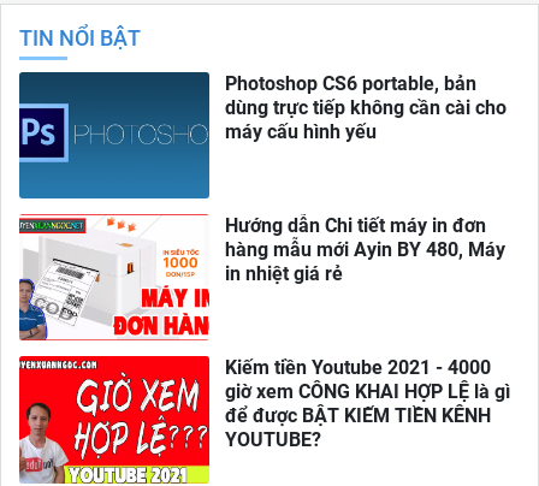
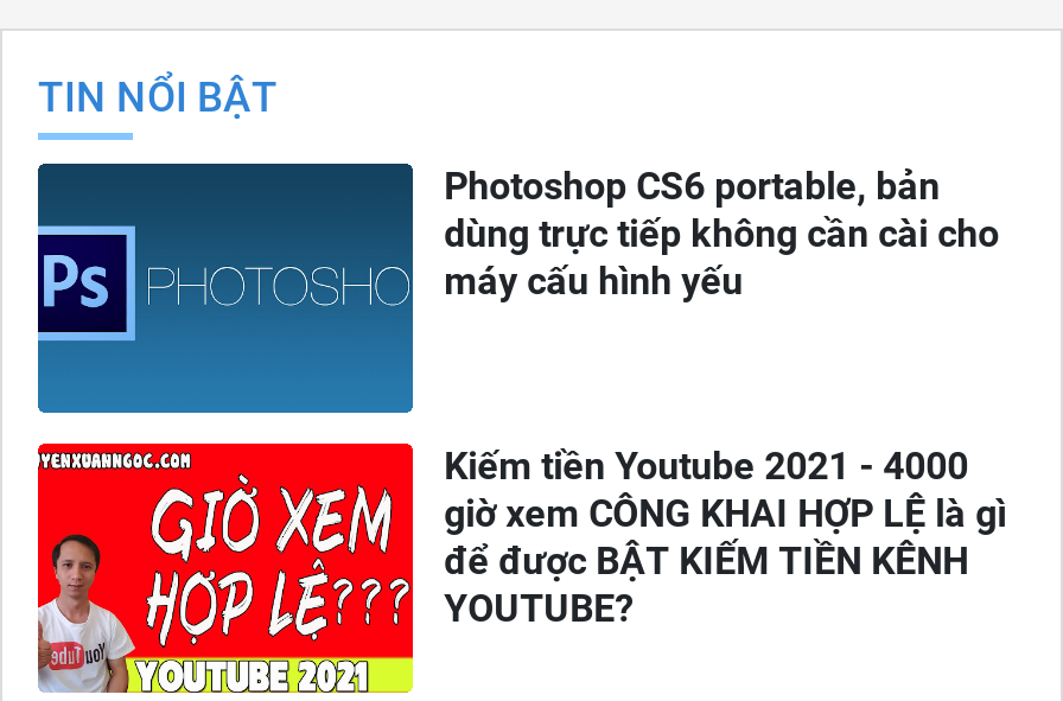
- [image]
- Hướng dẫn Chi tiết máy in đơn
- hàng mẫu mới Ayin BY 480, Máy
- in nhiệt giá rẻ
